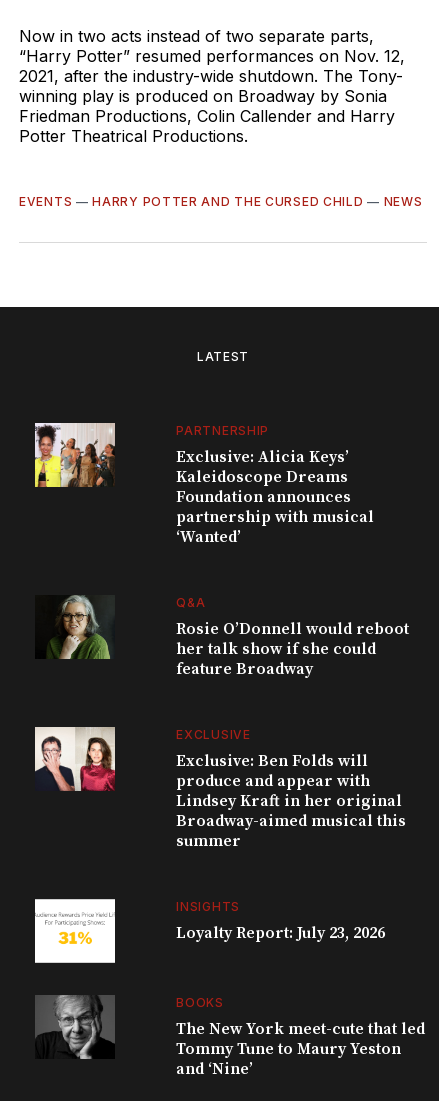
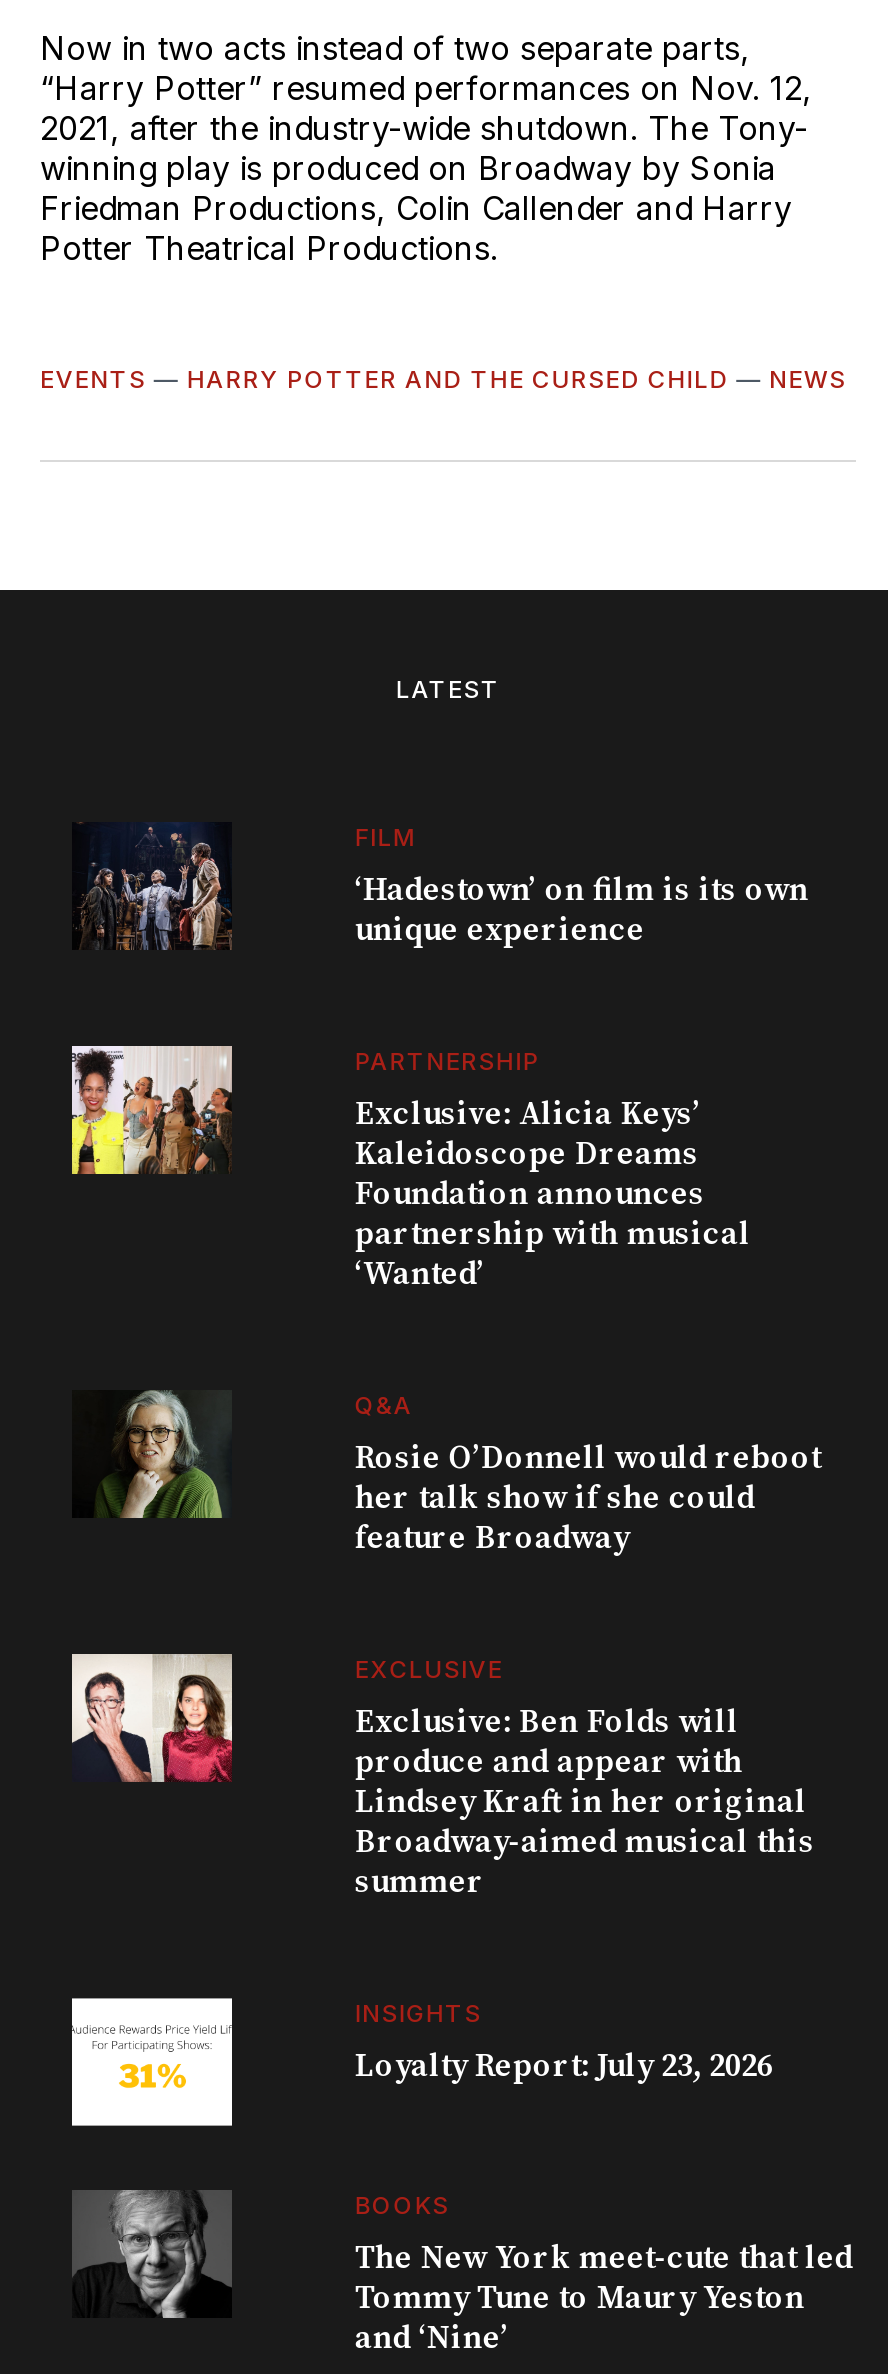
+ [image]

+ FILM
+ ‘Hadestown’ on film is its own
+ unique experience
